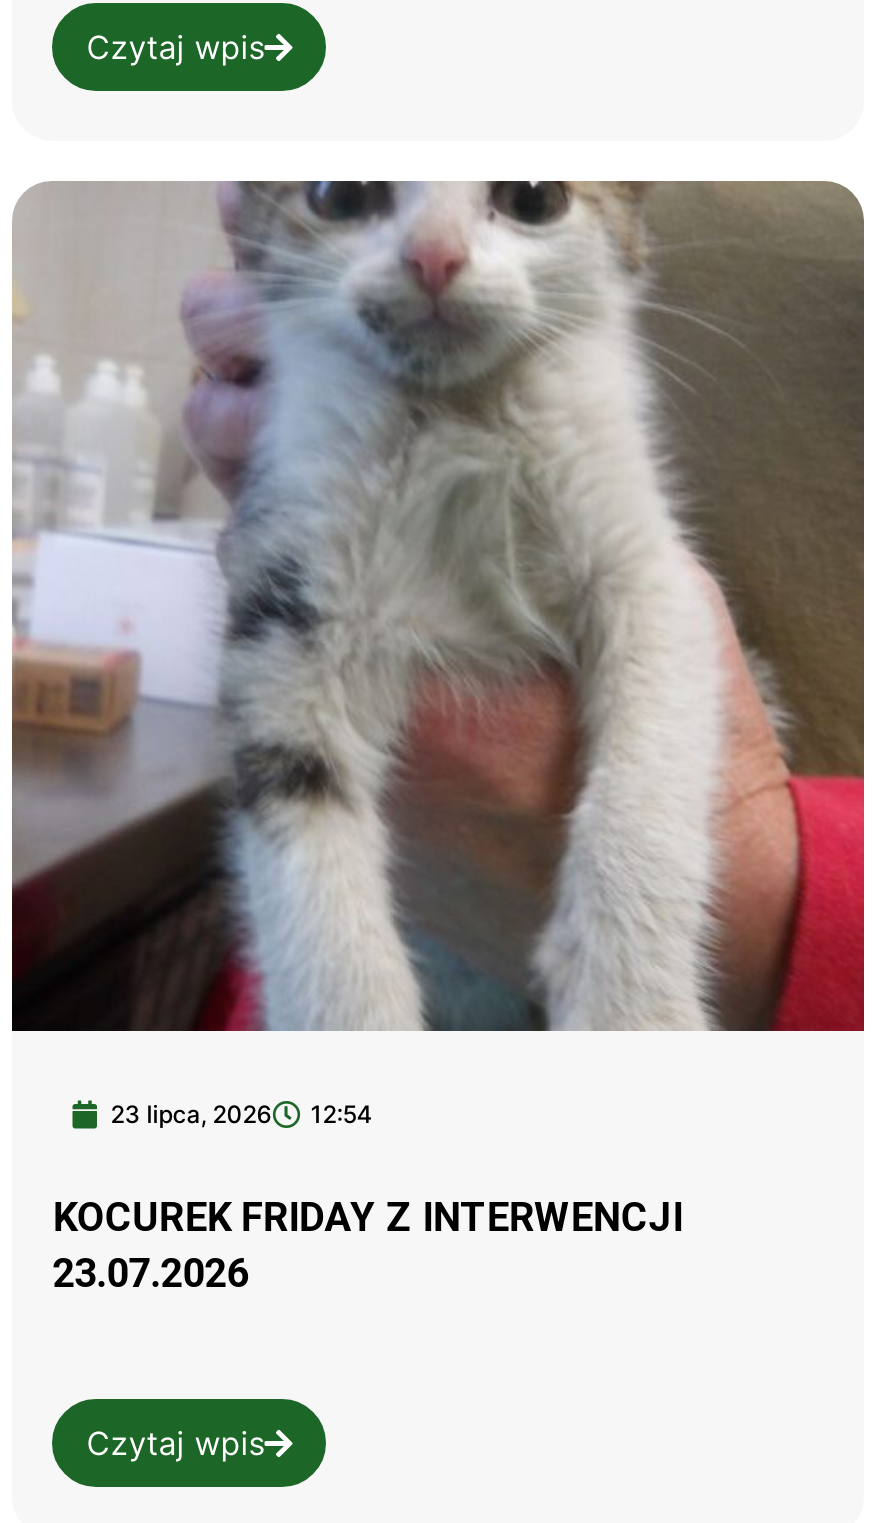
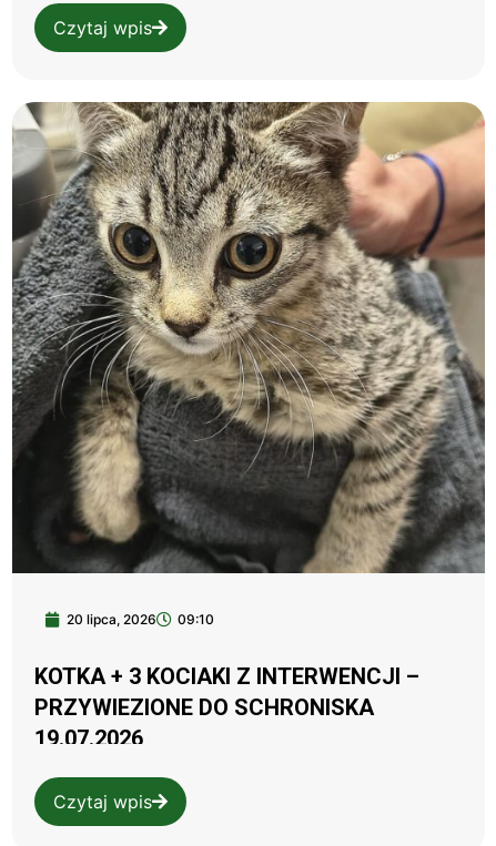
- [image]
- 23 lipca, 2026
- 12:54
+ [image]
+ 20 lipca, 2026
+ 09:10

- KOCUREK FRIDAY Z INTERWENCJI
- 23.07.2026
+ KOTKA + 3 KOCIAKI Z INTERWENCJI –
+ PRZYWIEZIONE DO SCHRONISKA
+ 19.07.2026
